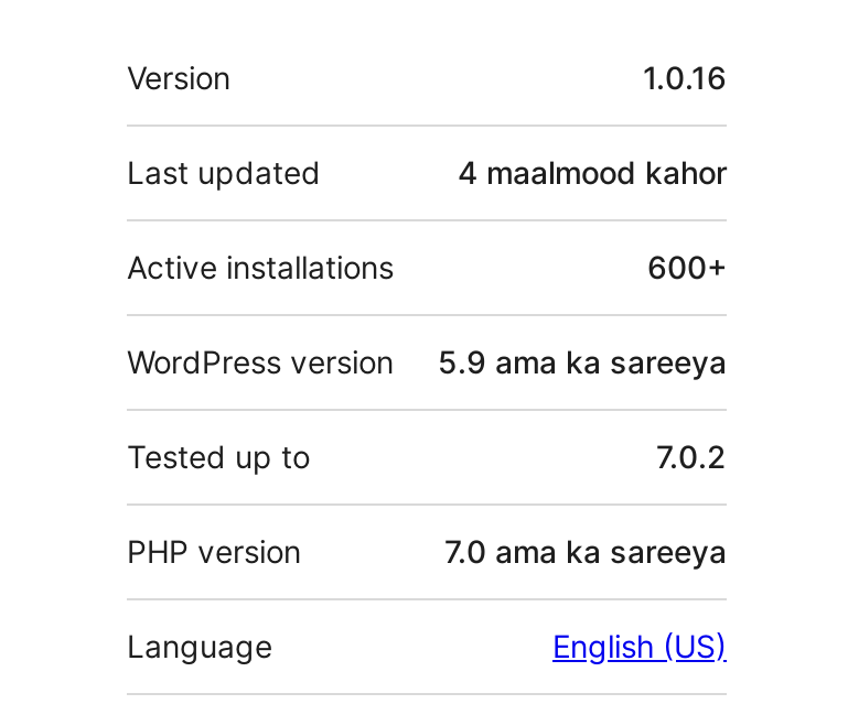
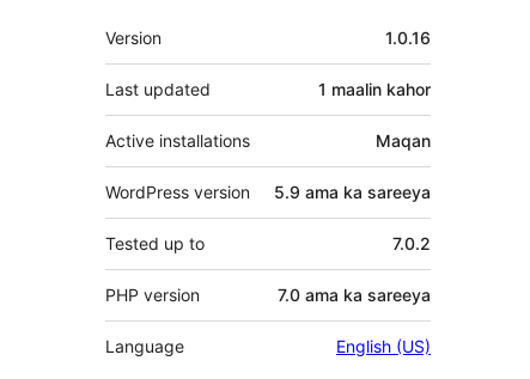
- 4 maalmood kahor
+ 1 maalin kahor

- 600+
+ Maqan
